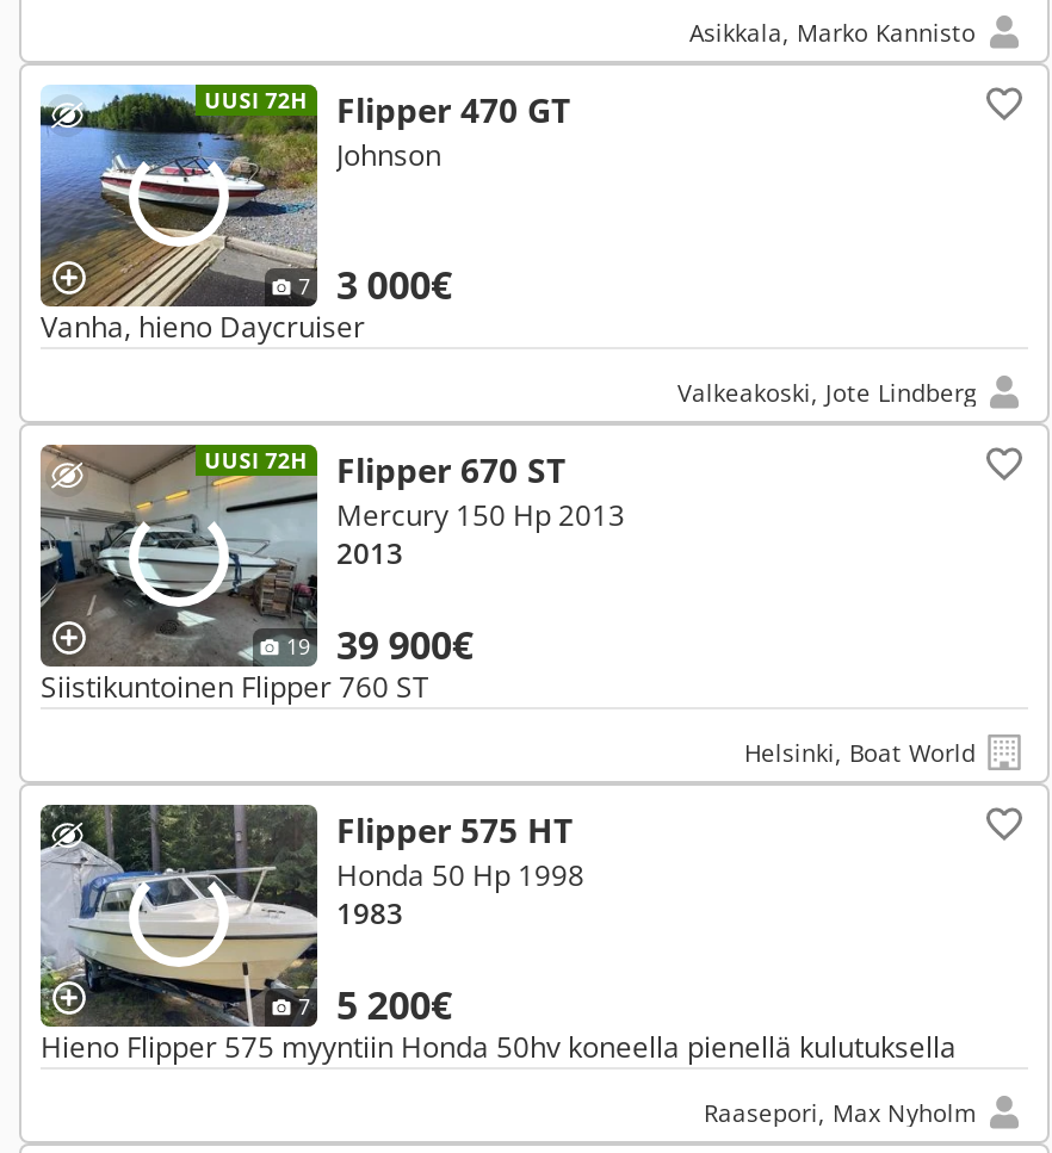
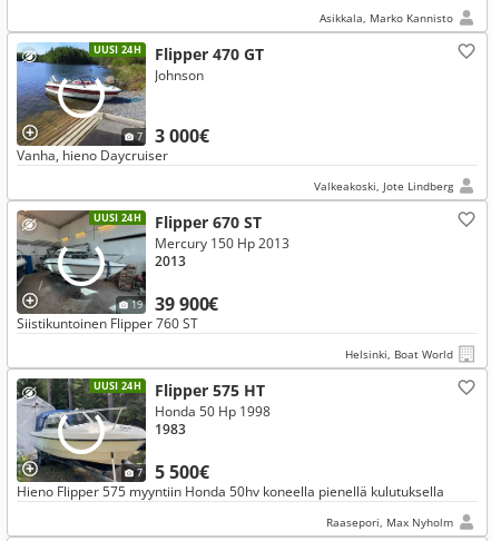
- UUSI 72H Flipper 470 GT
+ UUSI 24H Flipper 470 GT

- UUSI 72H Flipper 670 ST
+ UUSI 24H Flipper 670 ST

+ UUSI 24H

- 7 5 200€
+ 7 5 500€
